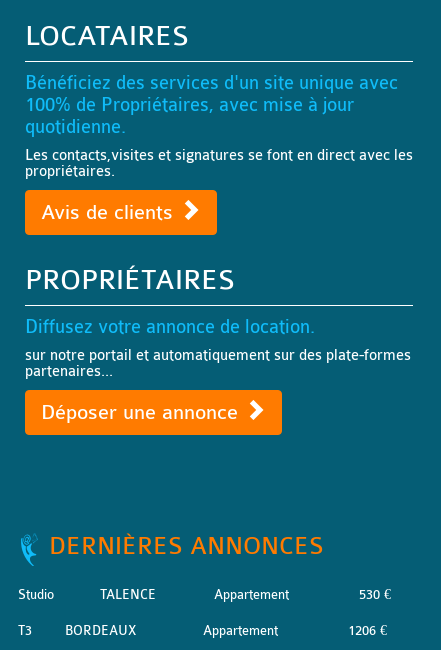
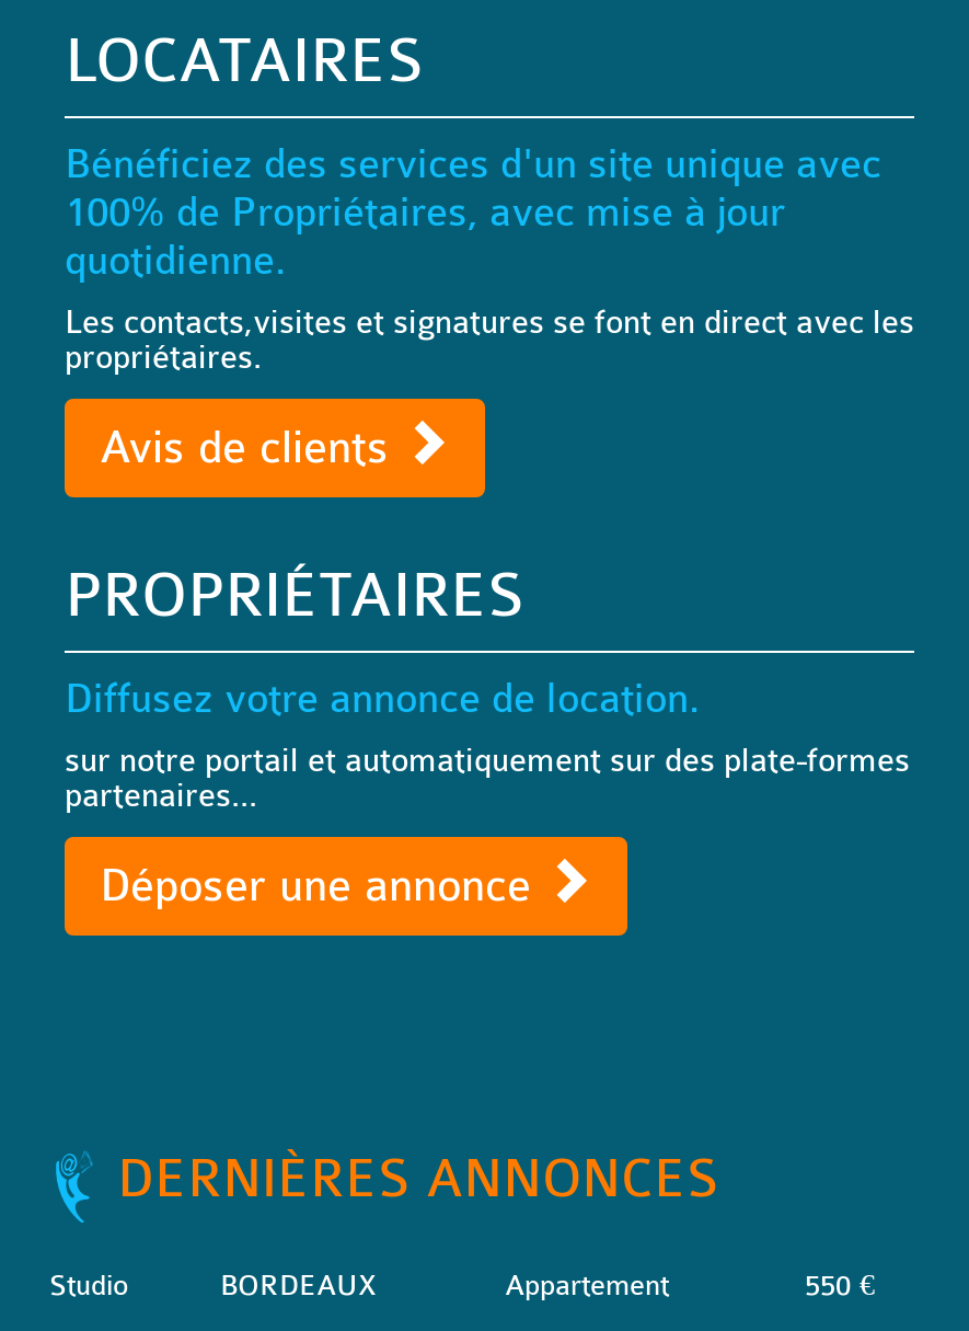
- TALENCE
- Appartement
- 530 €
- T3

- 1206 €
+ 550 €
